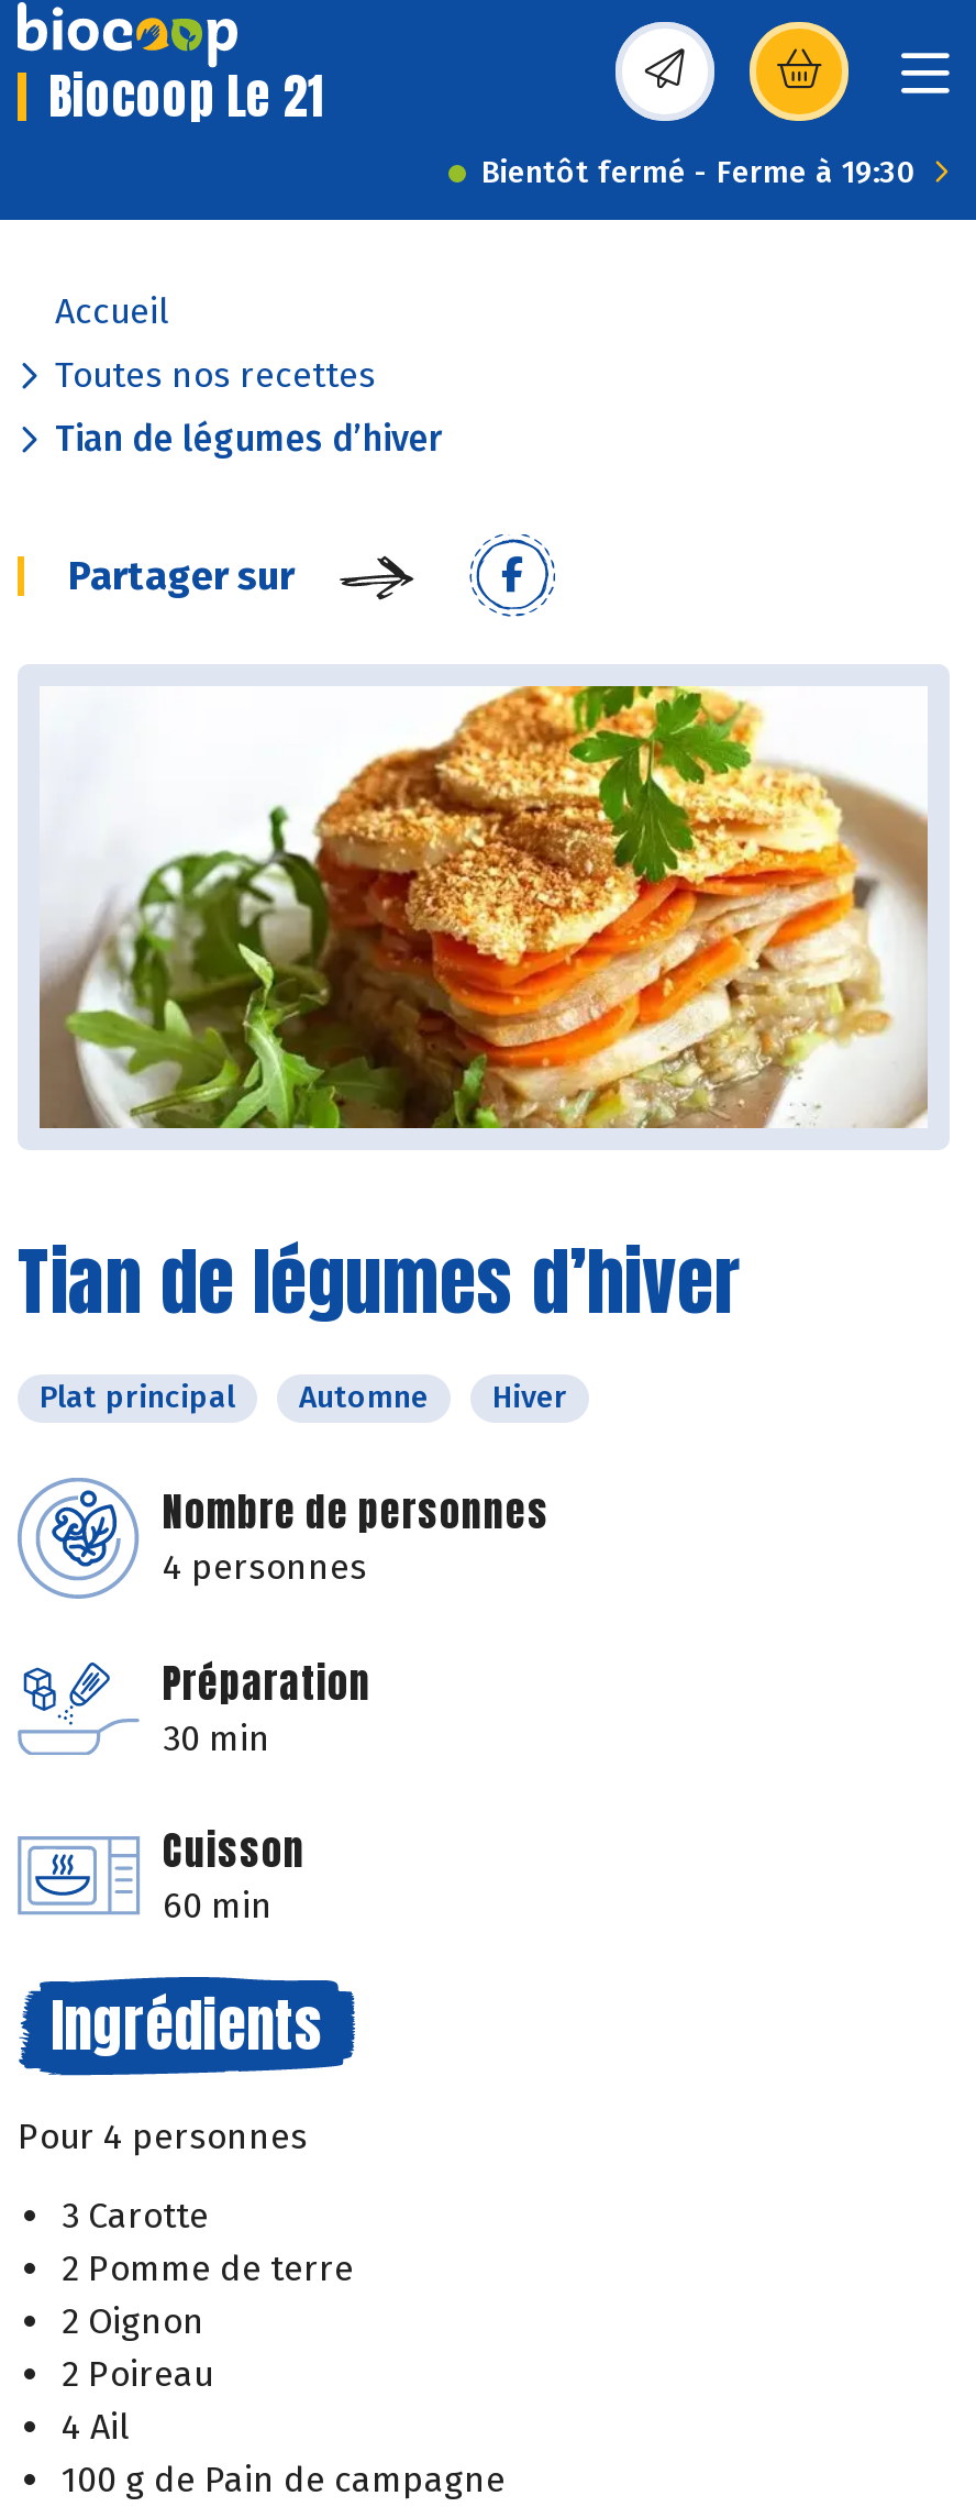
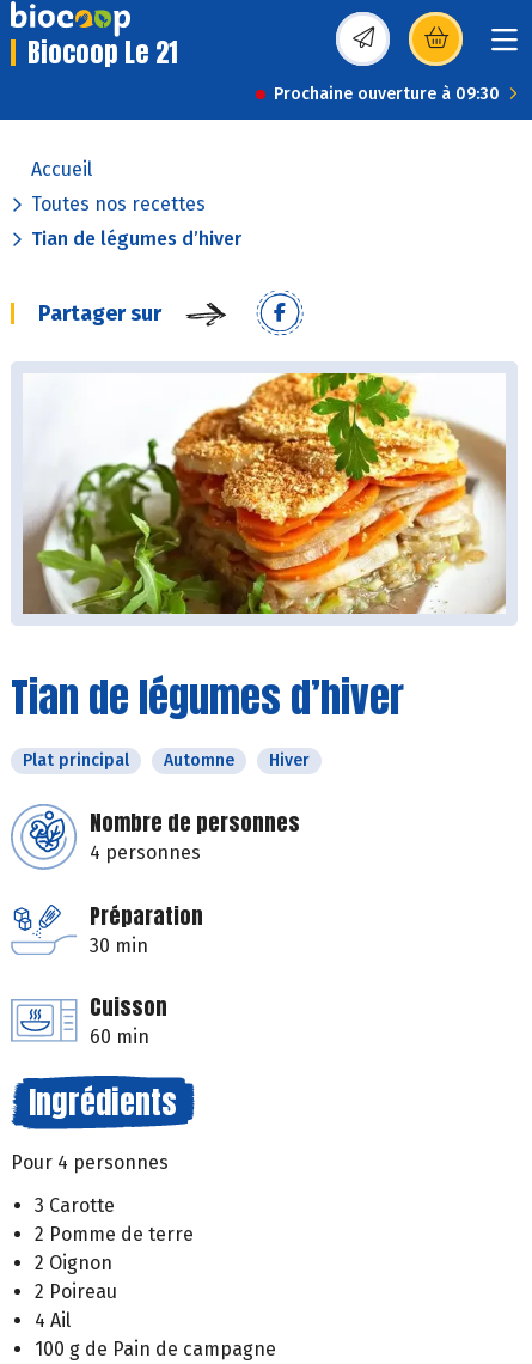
- Bientôt fermé - Ferme à 19:30
+ Prochaine ouverture à 09:30
